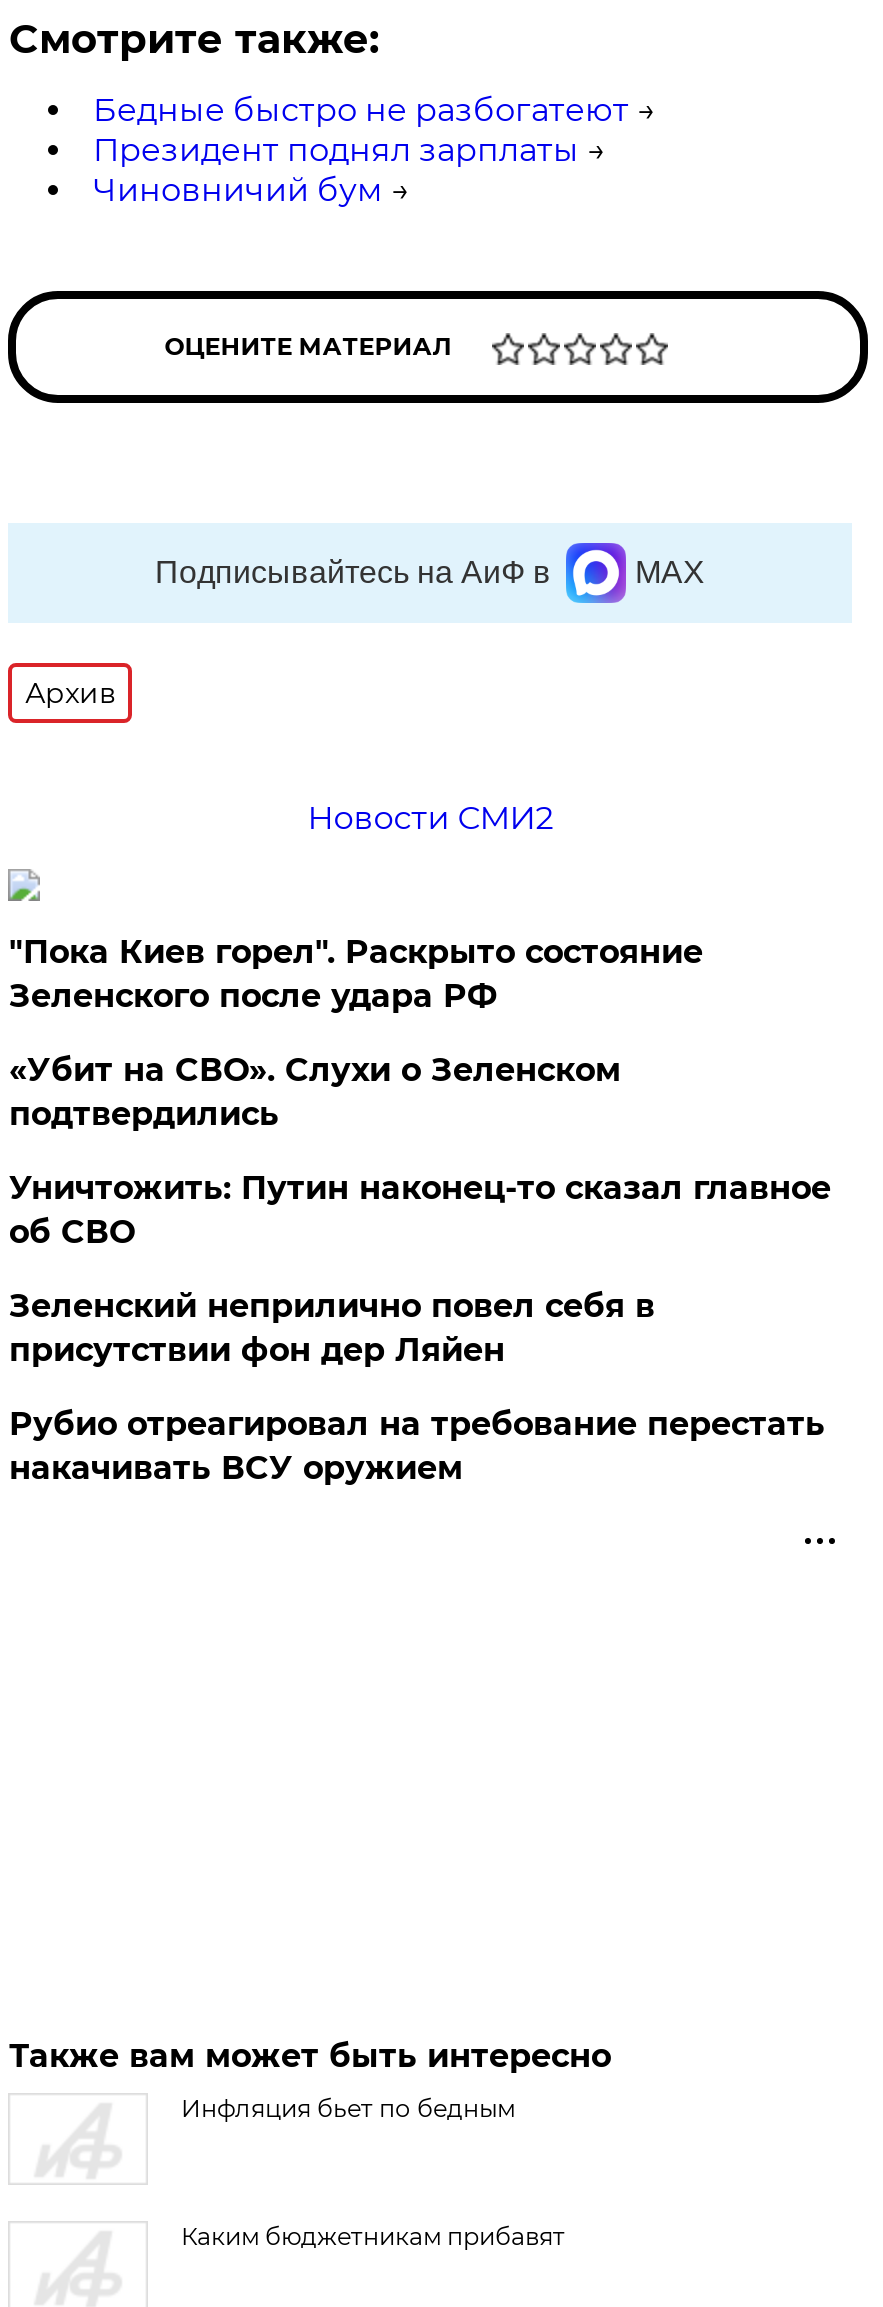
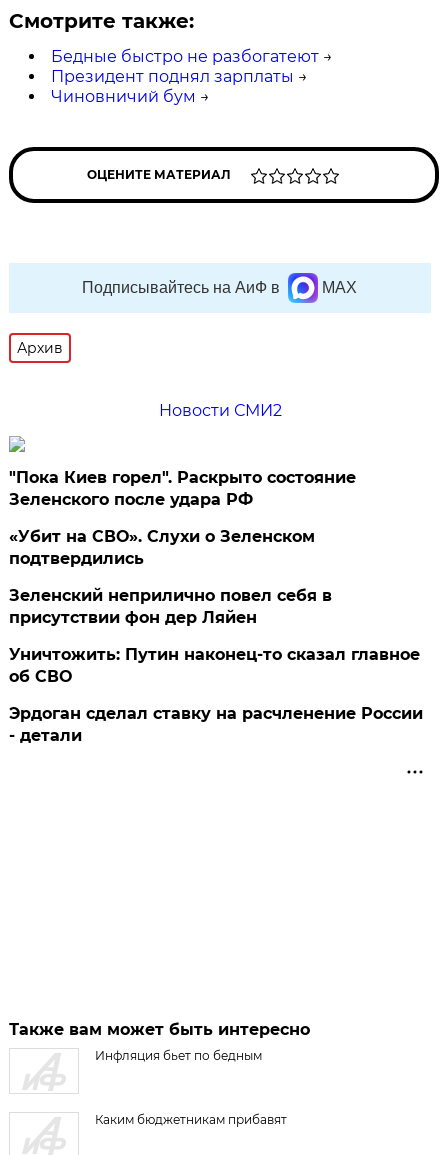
moved down: Уничтожить: Путин наконец-то сказал главное | об СВО

moved up: Зеленский неприлично повел cебя в | присутствии фон дер Ляйен

- Рубио отреагировал на требование перестать
- накачивать ВСУ оружием
+ Эрдоган сделал ставку на расчленение России
+ - детали
